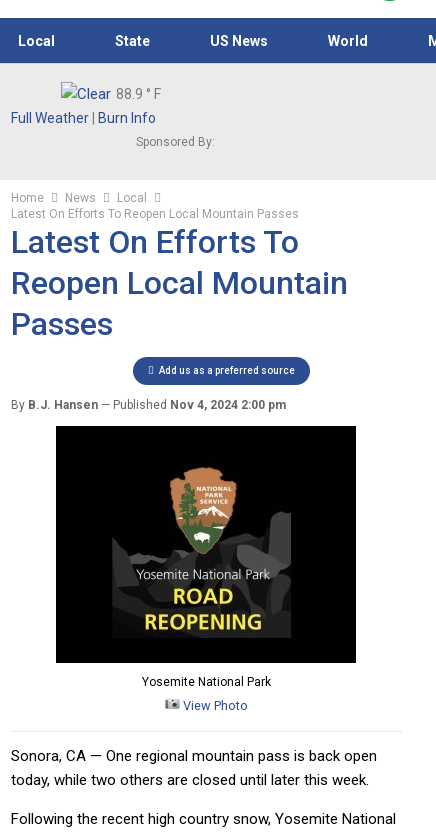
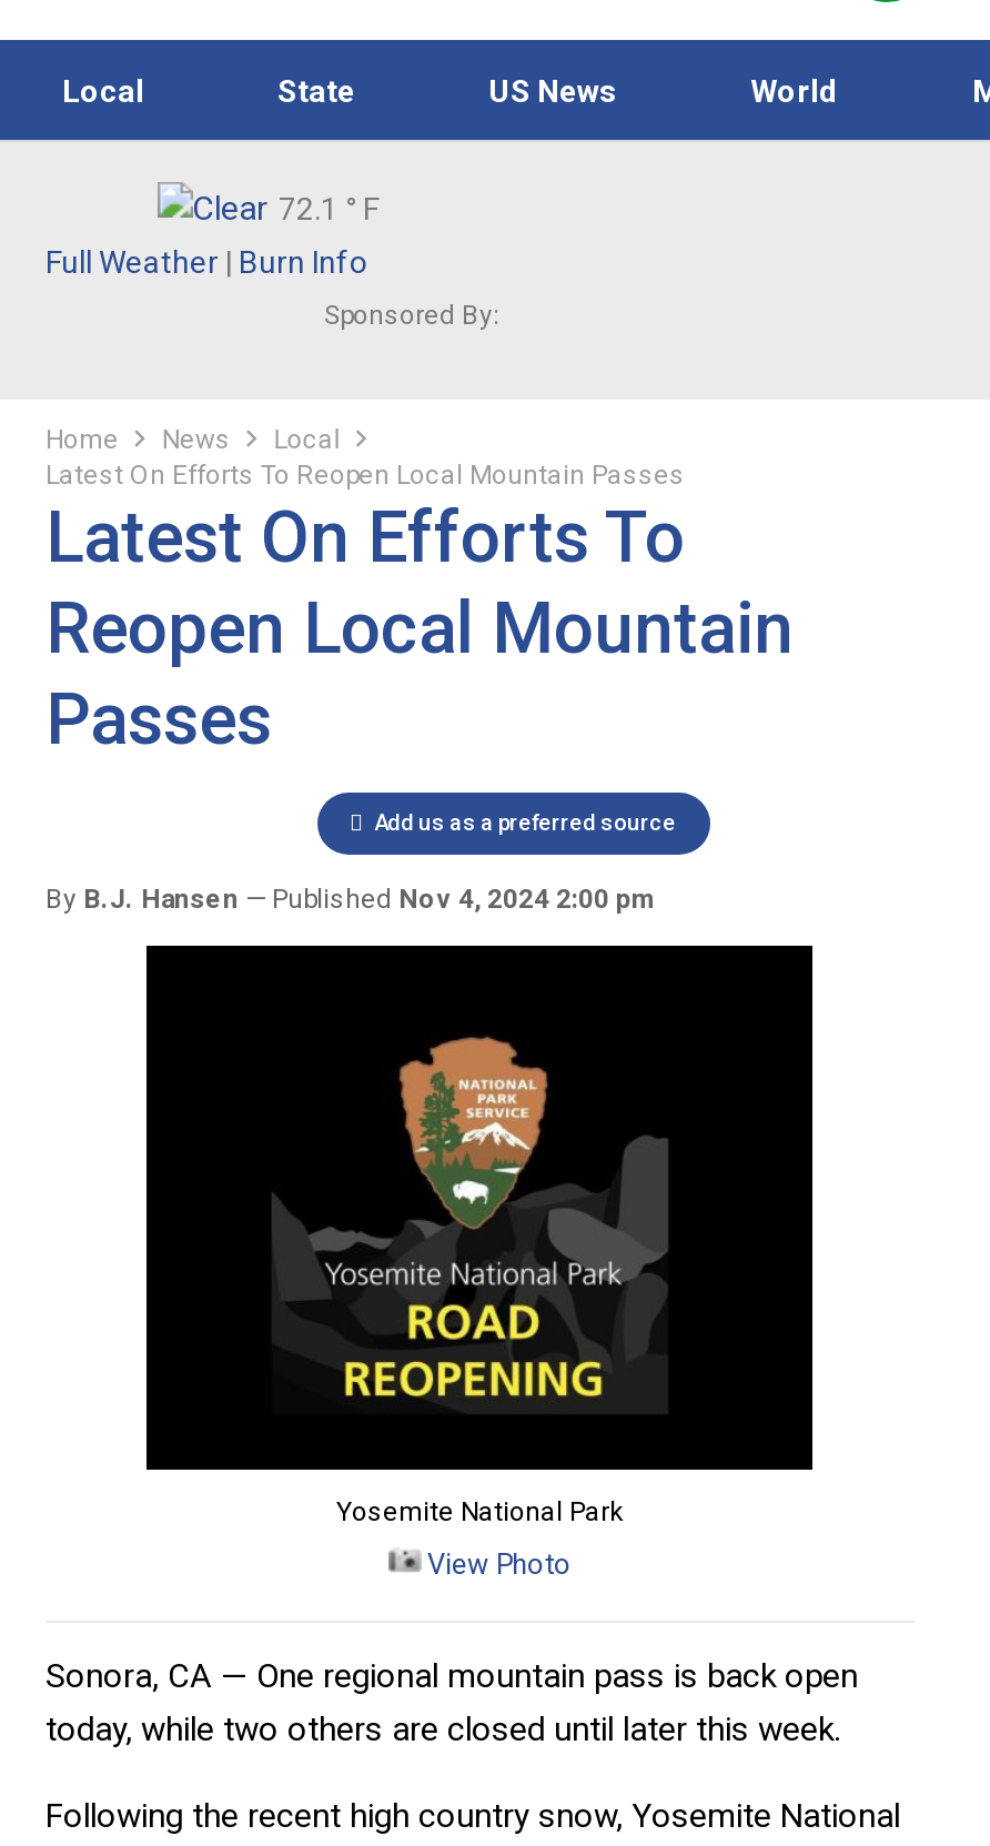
- 88.9 ° F
+ 72.1 ° F
